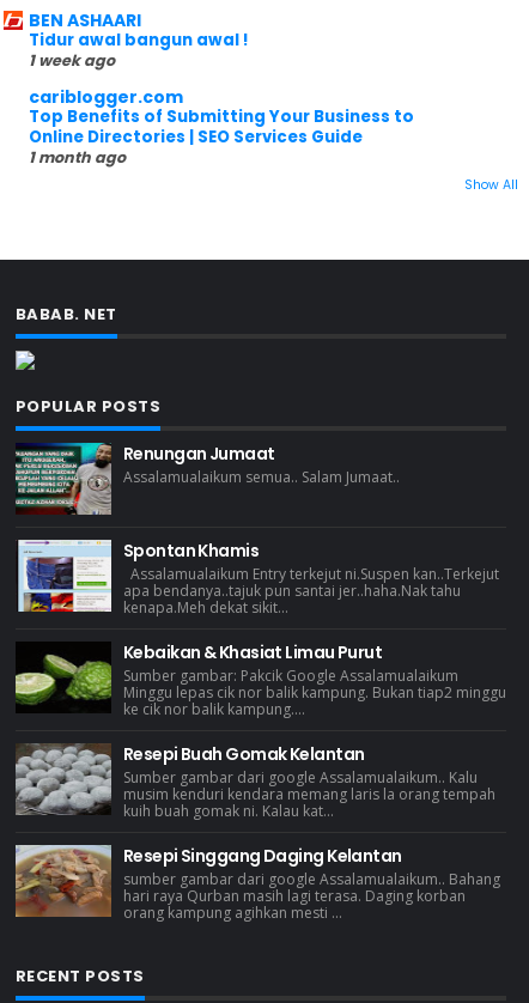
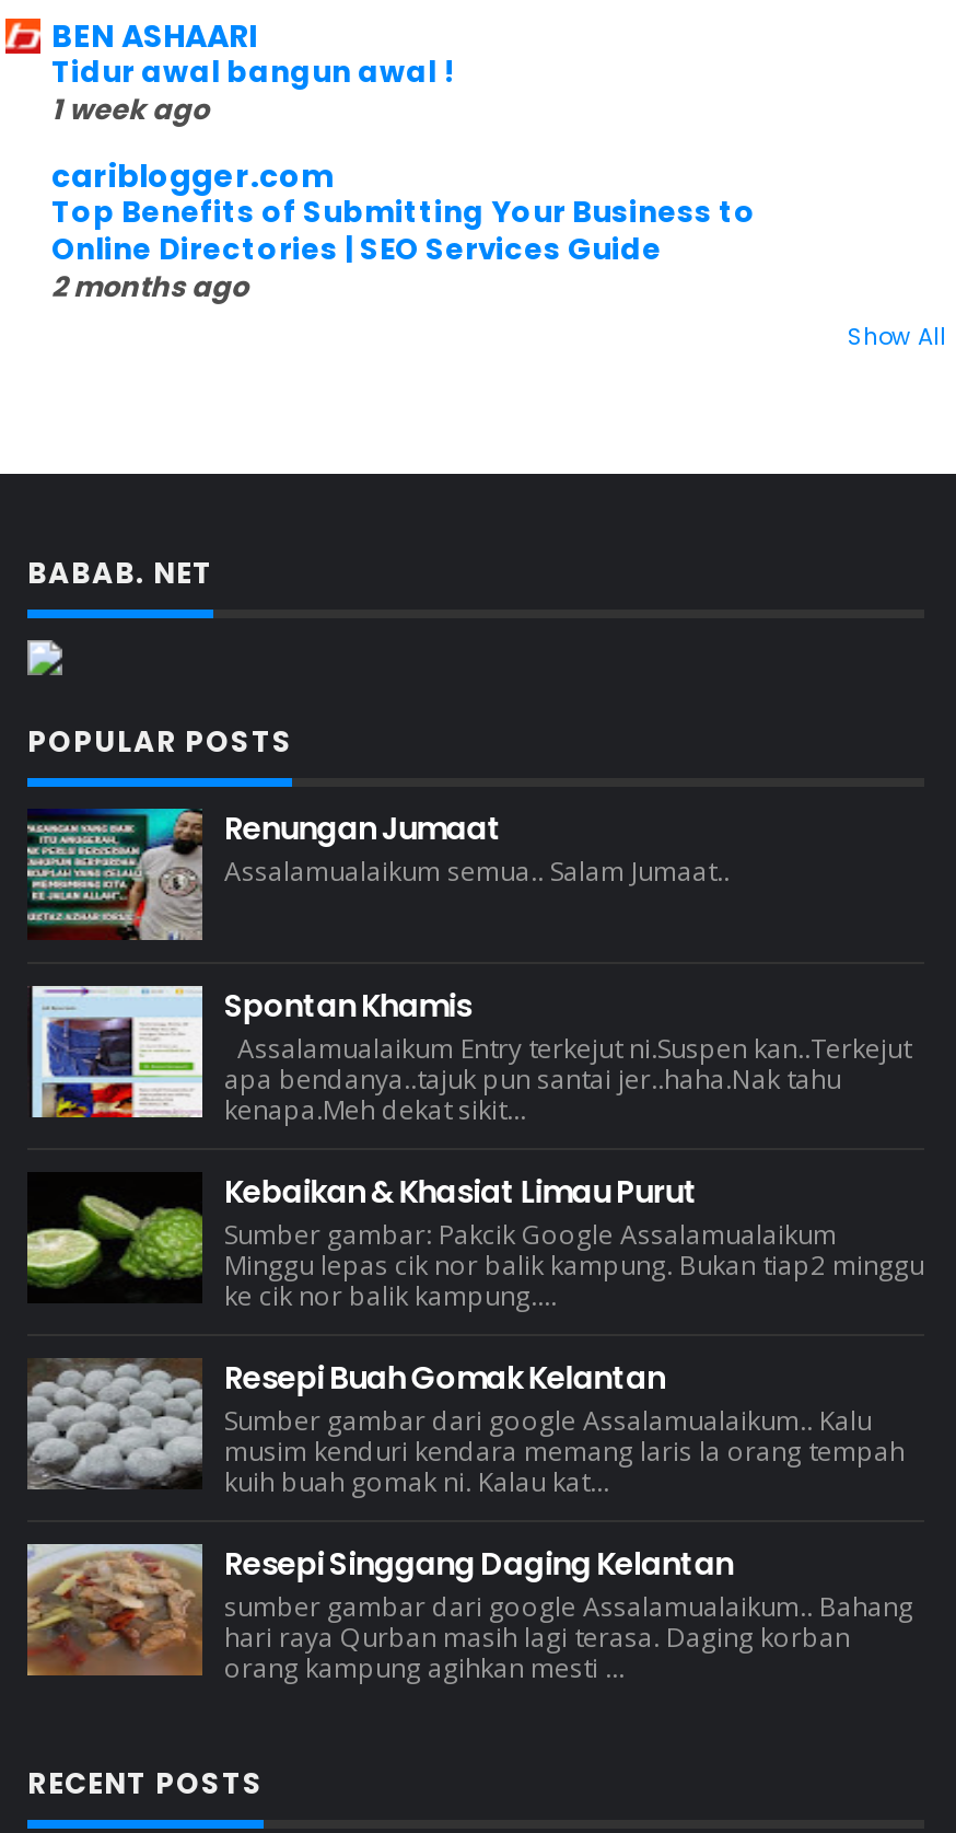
- 1 month ago
+ 2 months ago
